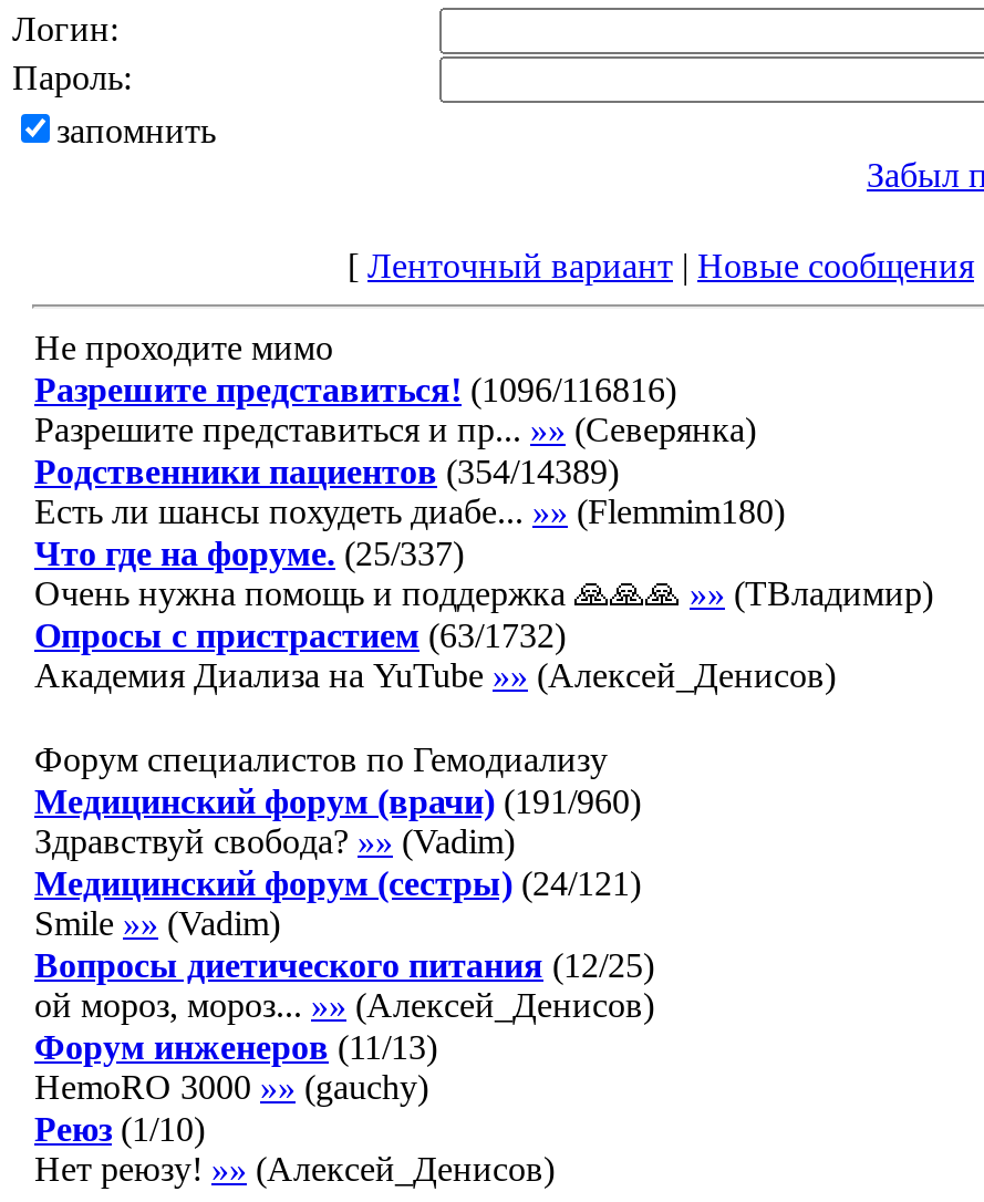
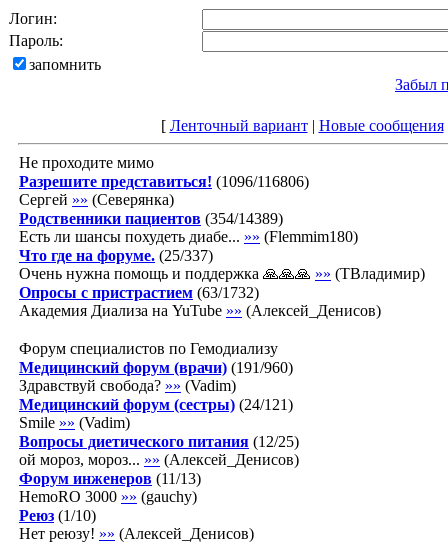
- Разрешите представиться! (1096/116816)
- Разрешите представиться и пр... »» (Северянка)
+ Разрешите представиться! (1096/116806)
+ Сергей »» (Северянка)
